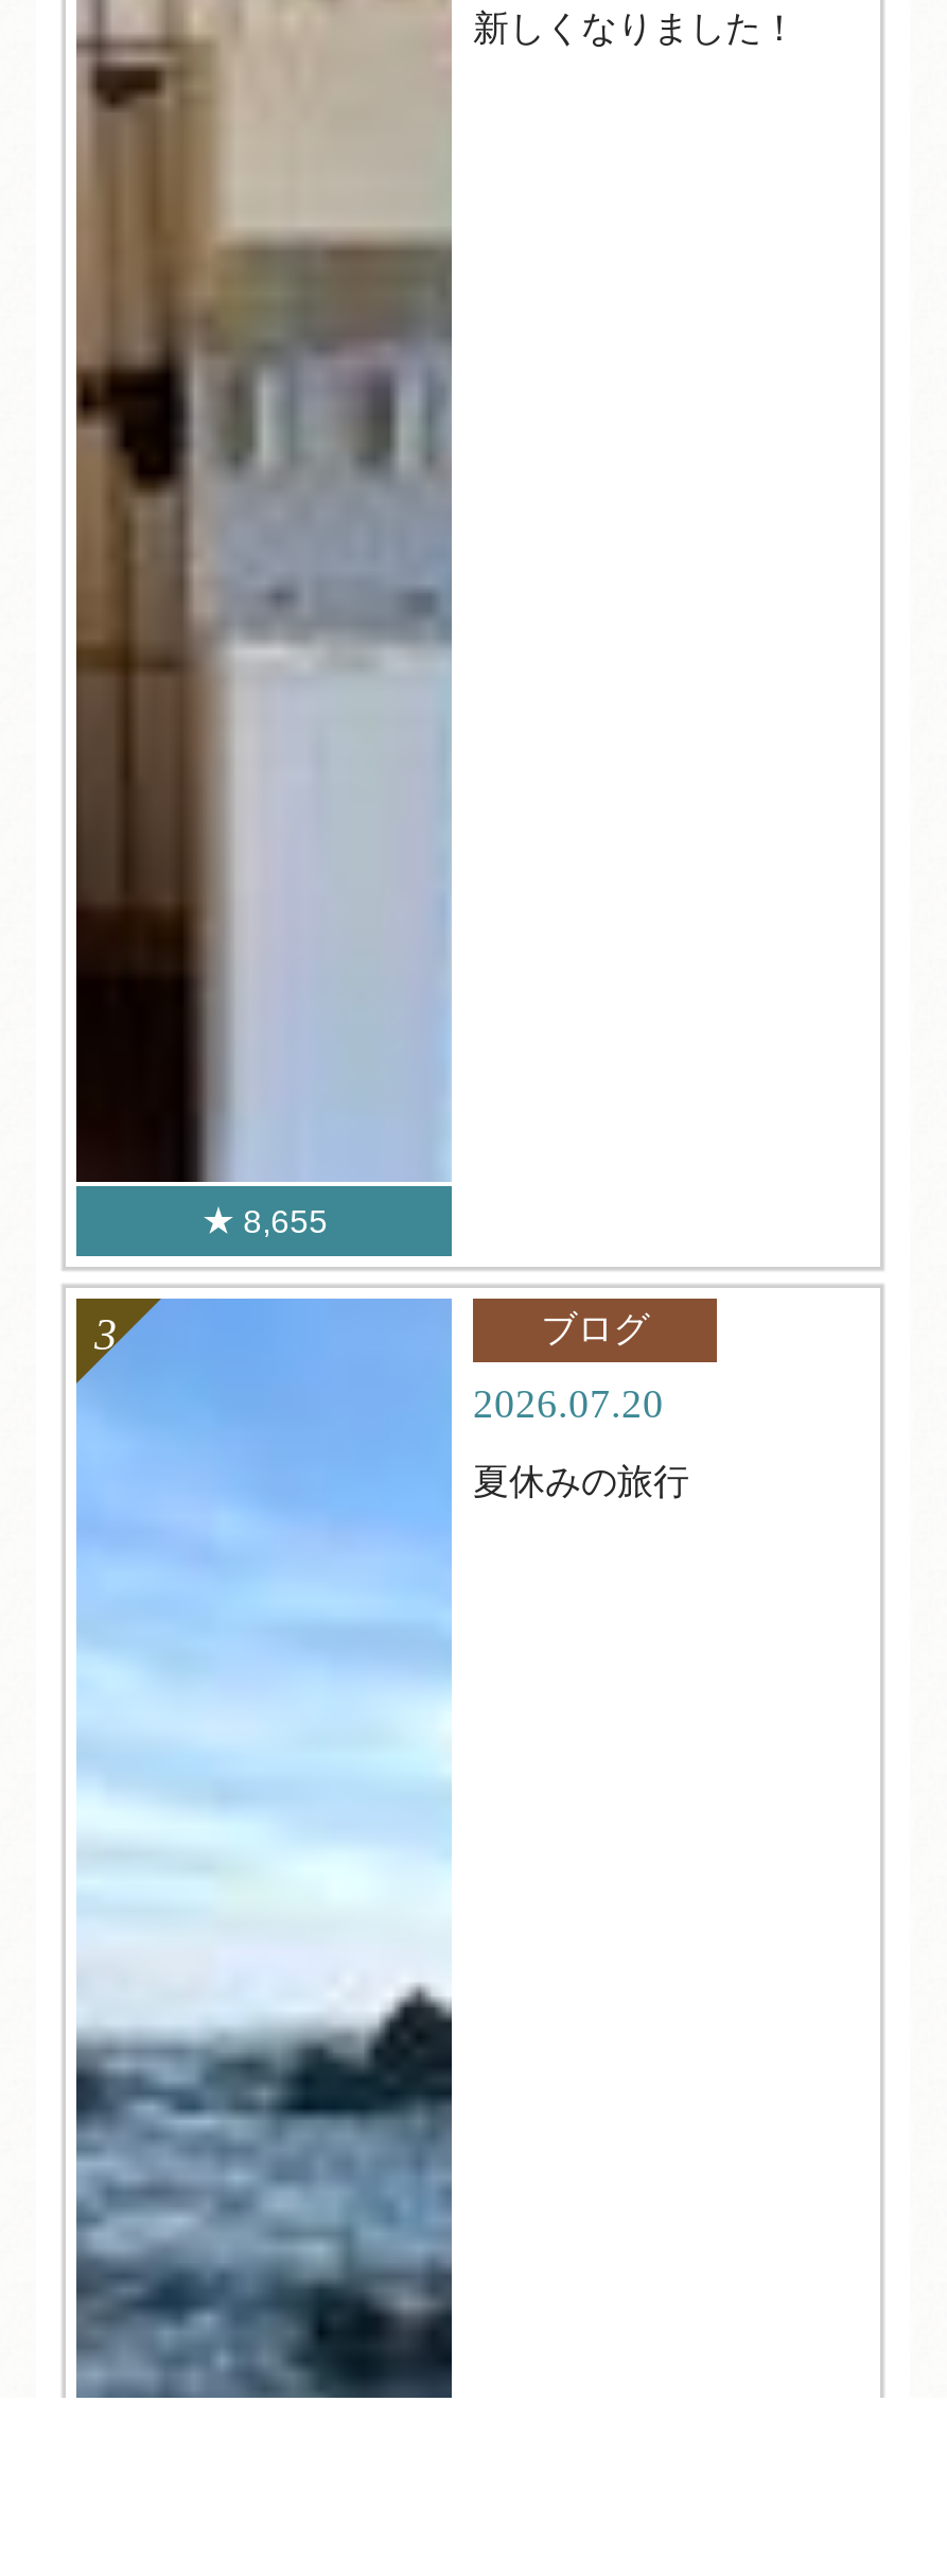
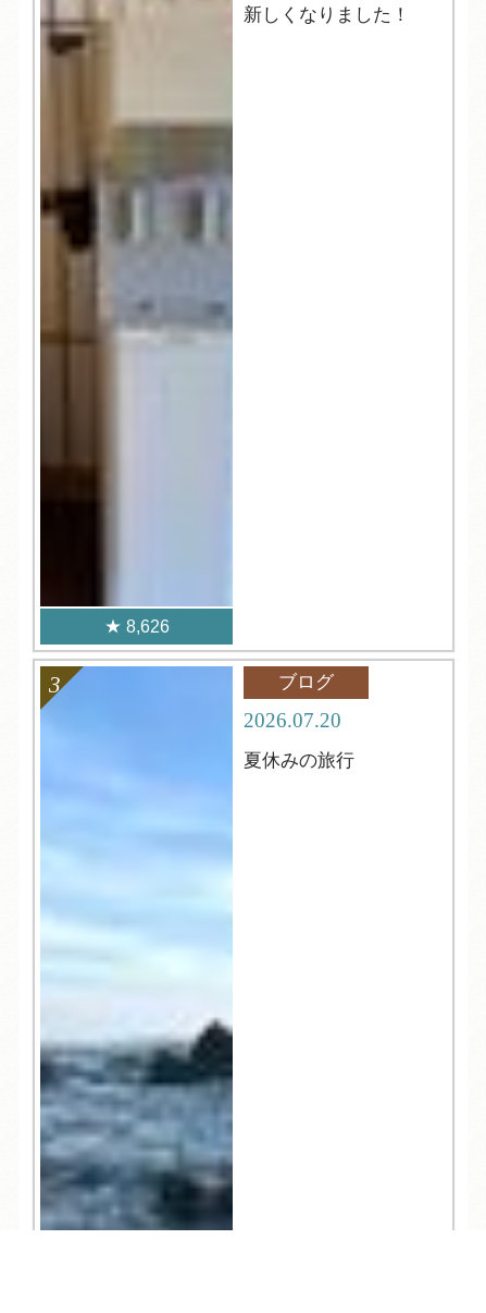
- 8,655
+ 8,626
